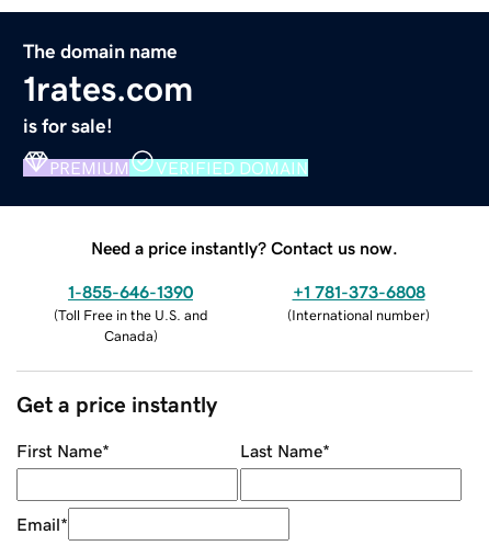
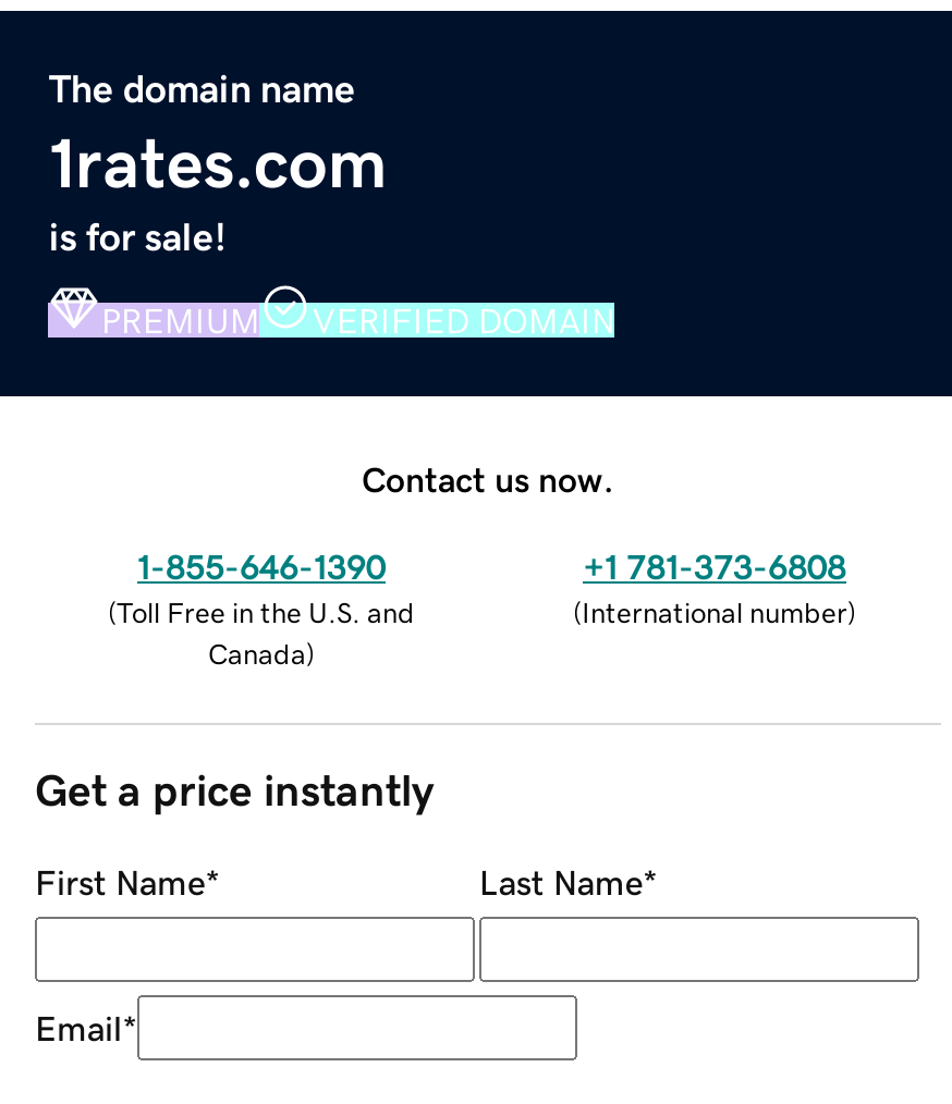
- Need a price instantly? Contact us now.
+ Contact us now.
